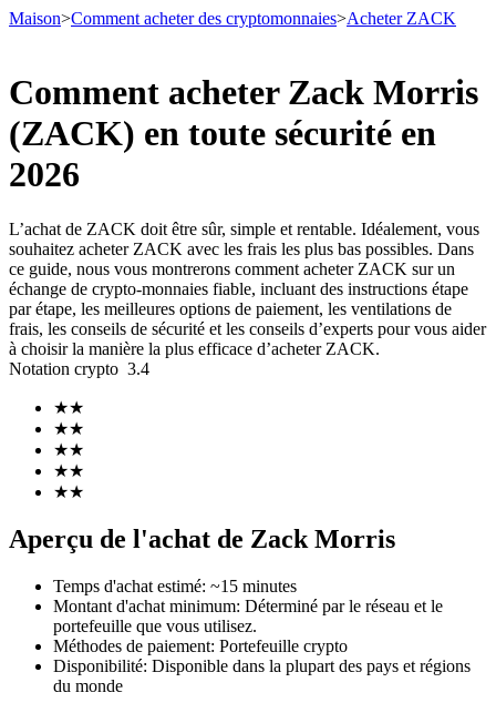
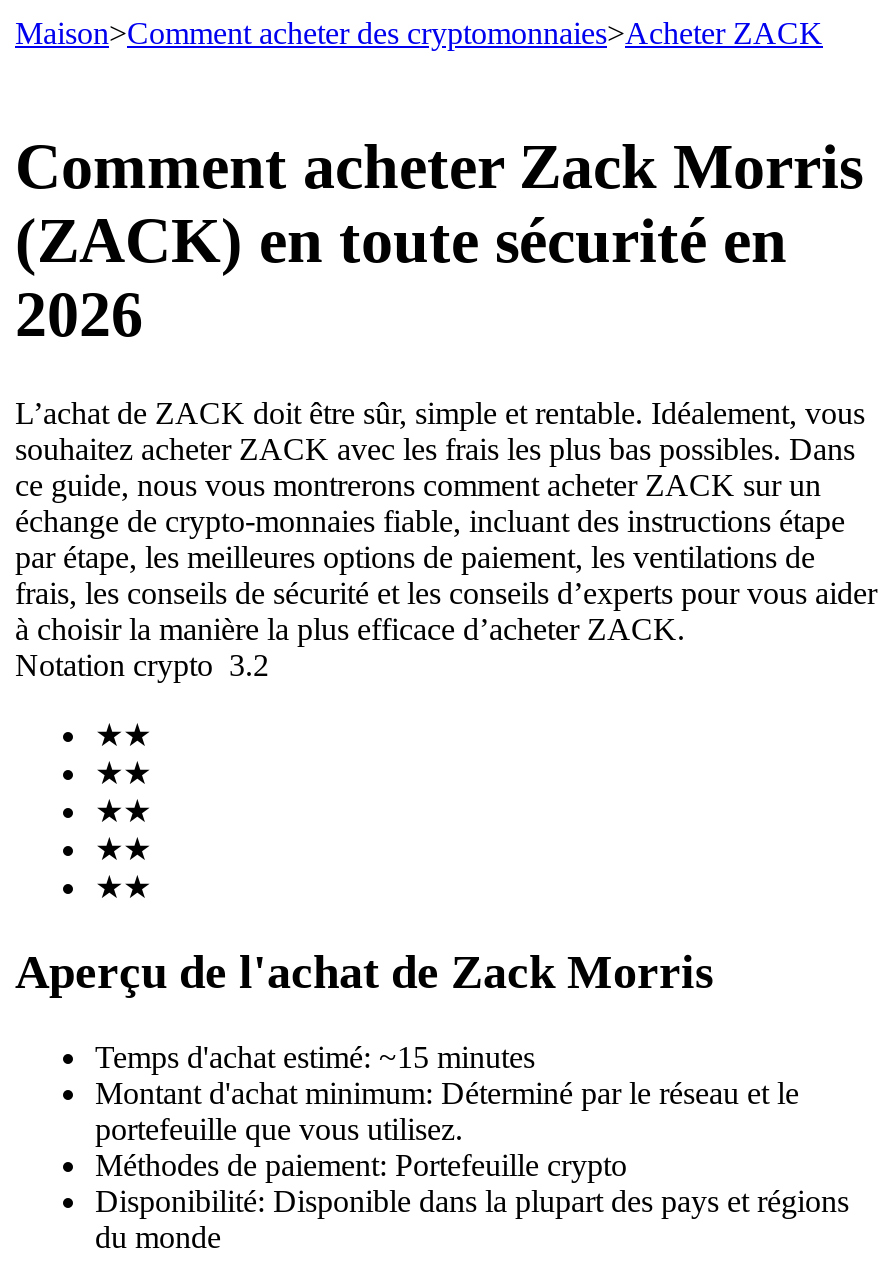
- Notation crypto 3.4
+ Notation crypto 3.2
